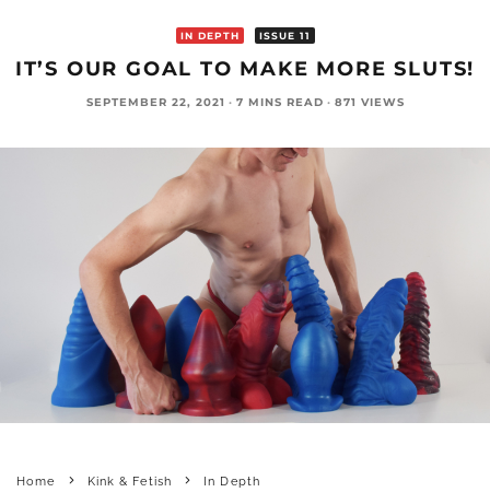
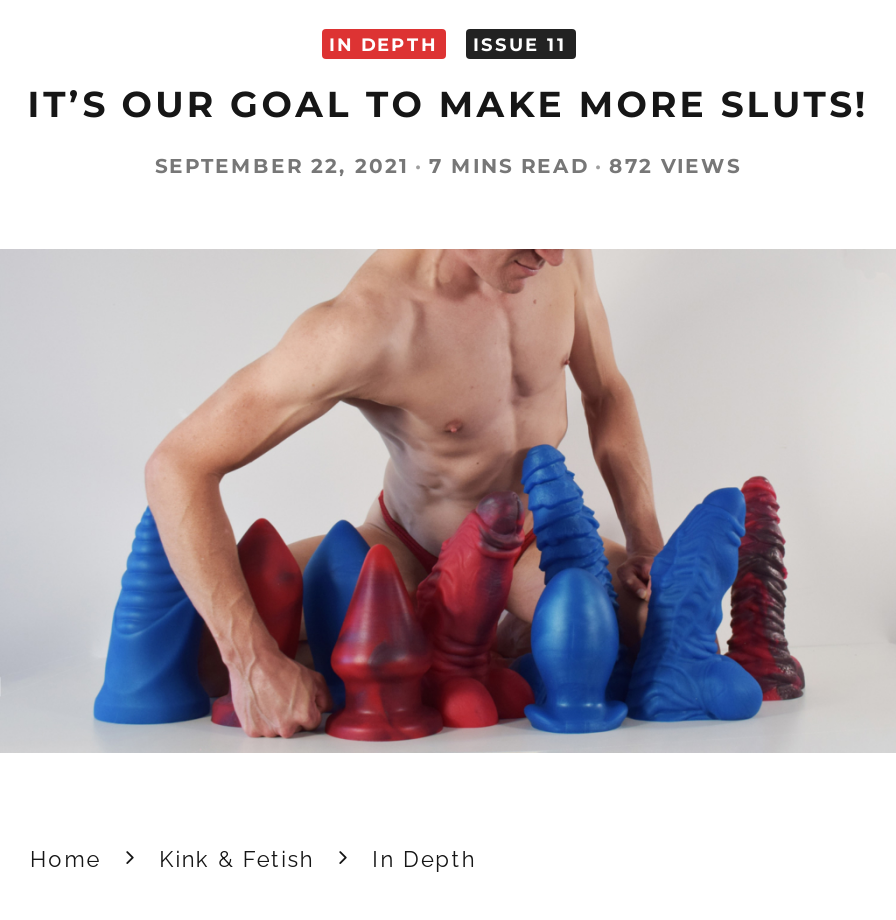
- SEPTEMBER 22, 2021 · 7 MINS READ · 871 VIEWS
+ SEPTEMBER 22, 2021 · 7 MINS READ · 872 VIEWS
